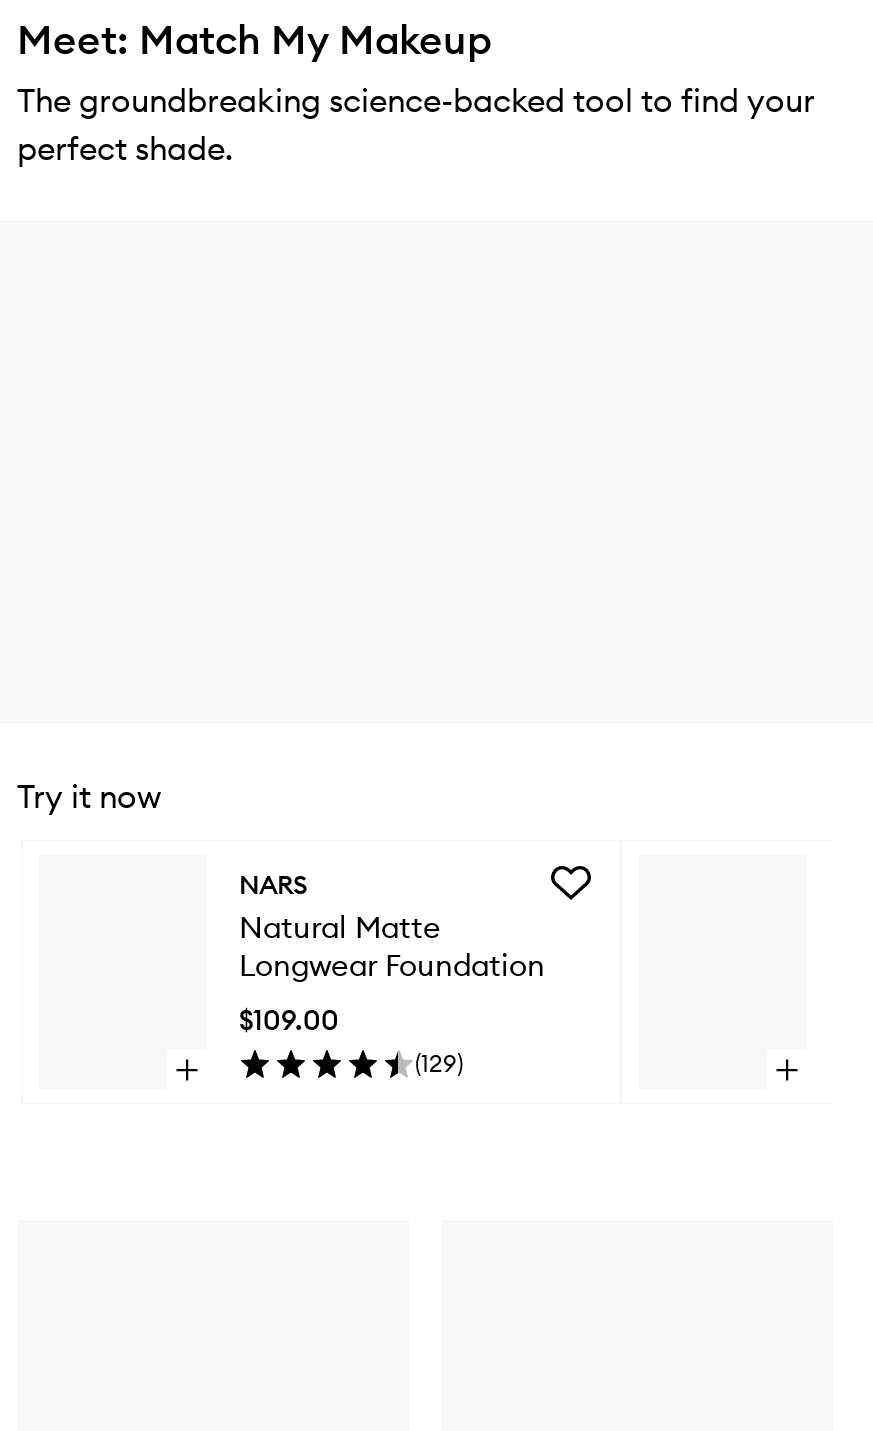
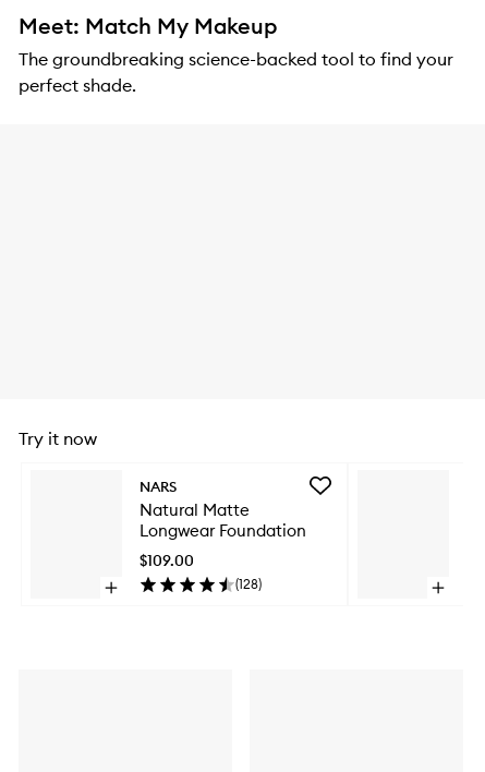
- (129)
+ (128)
